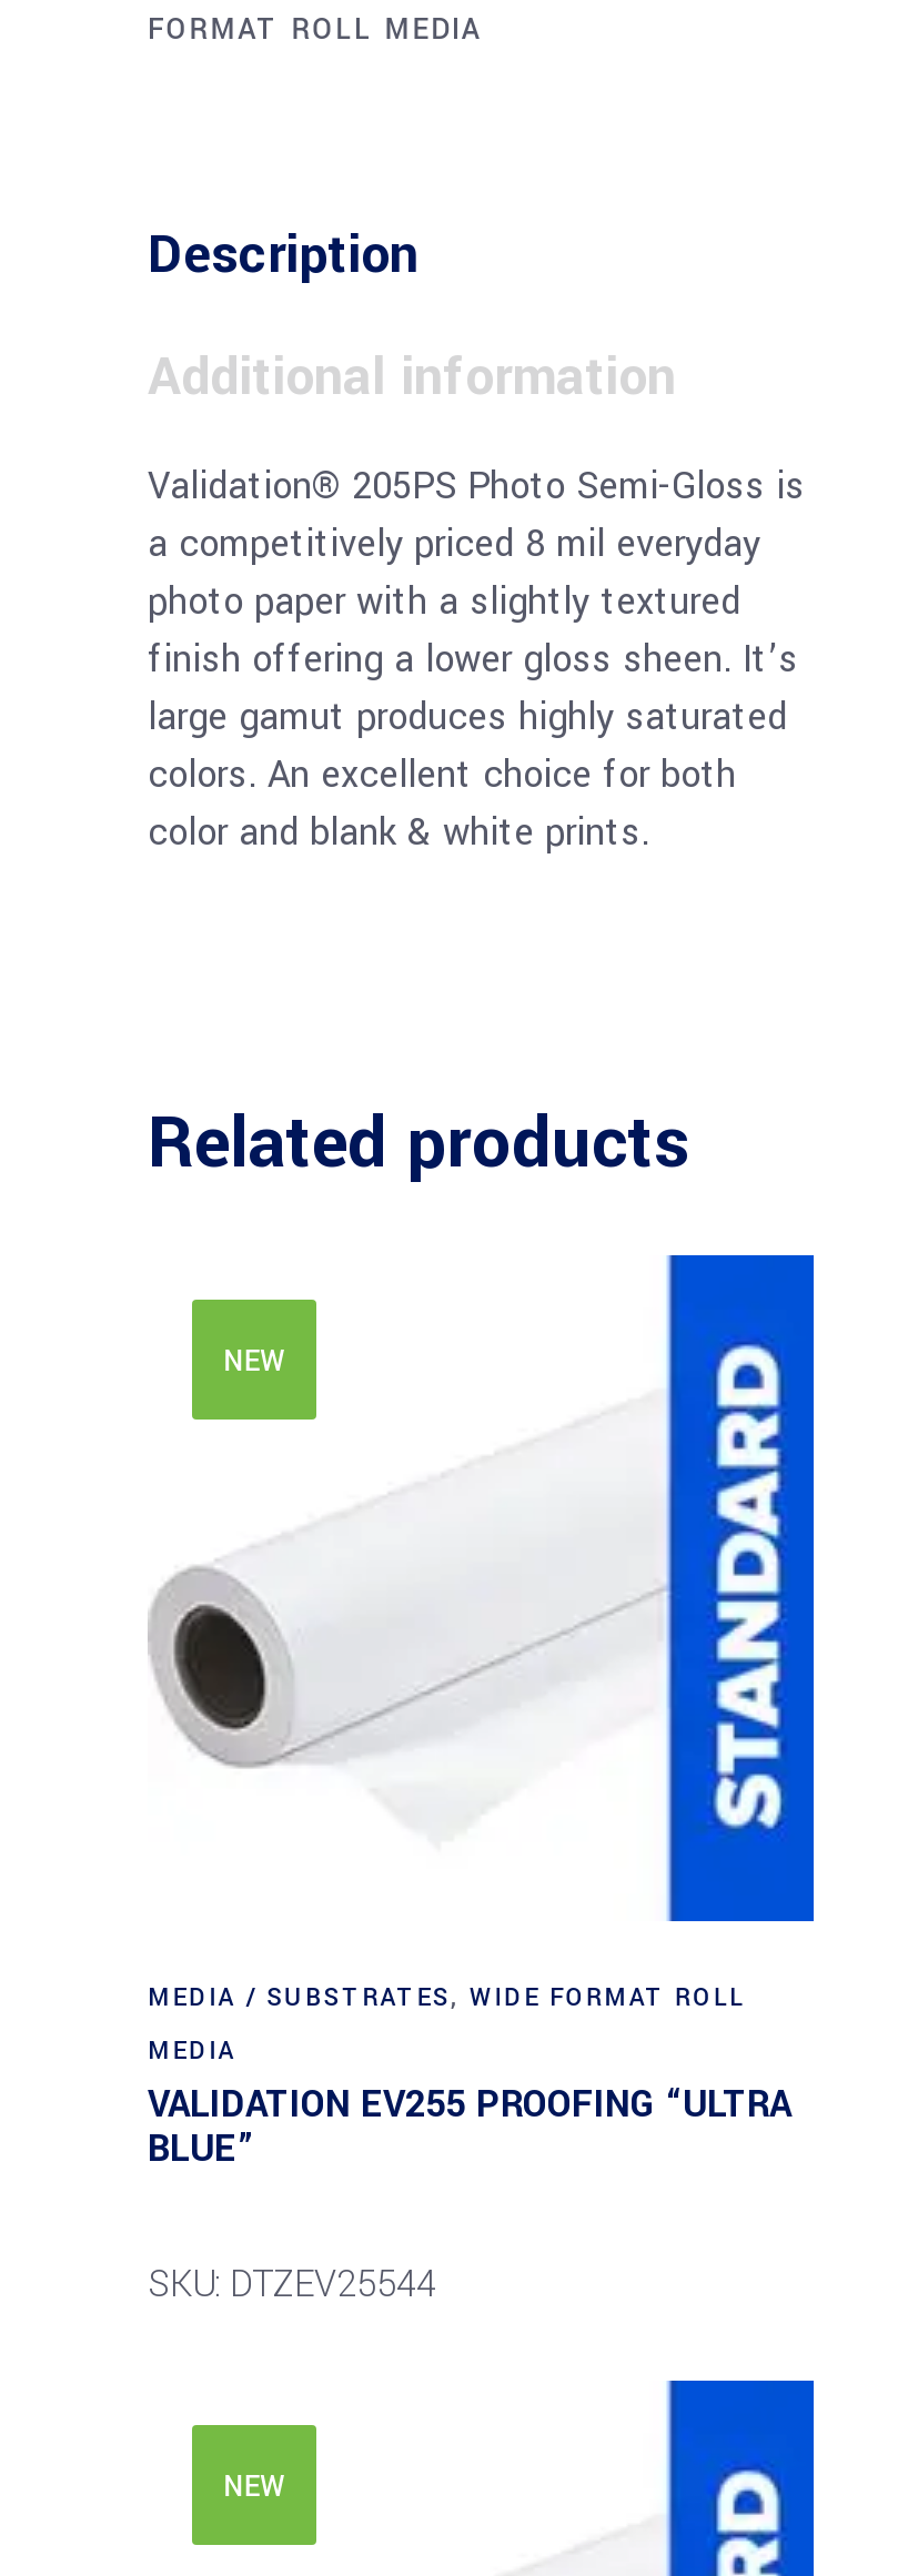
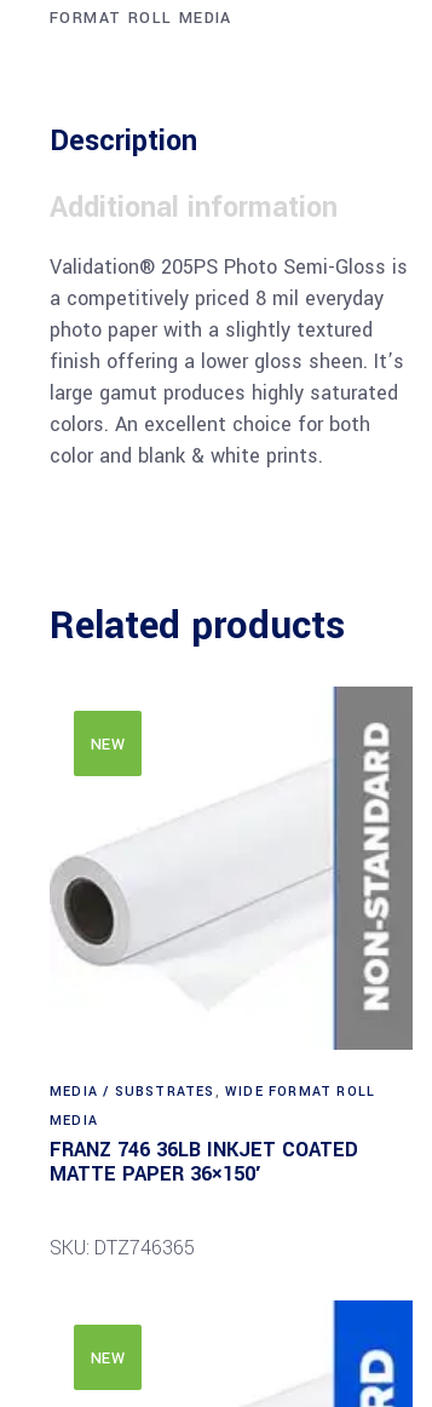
- [image]
+ [image]

- VALIDATION EV255 PROOFING “ULTRA
- BLUE”
+ FRANZ 746 36LB INKJET COATED
+ MATTE PAPER 36×150′

- SKU: DTZEV25544
+ SKU: DTZ746365
